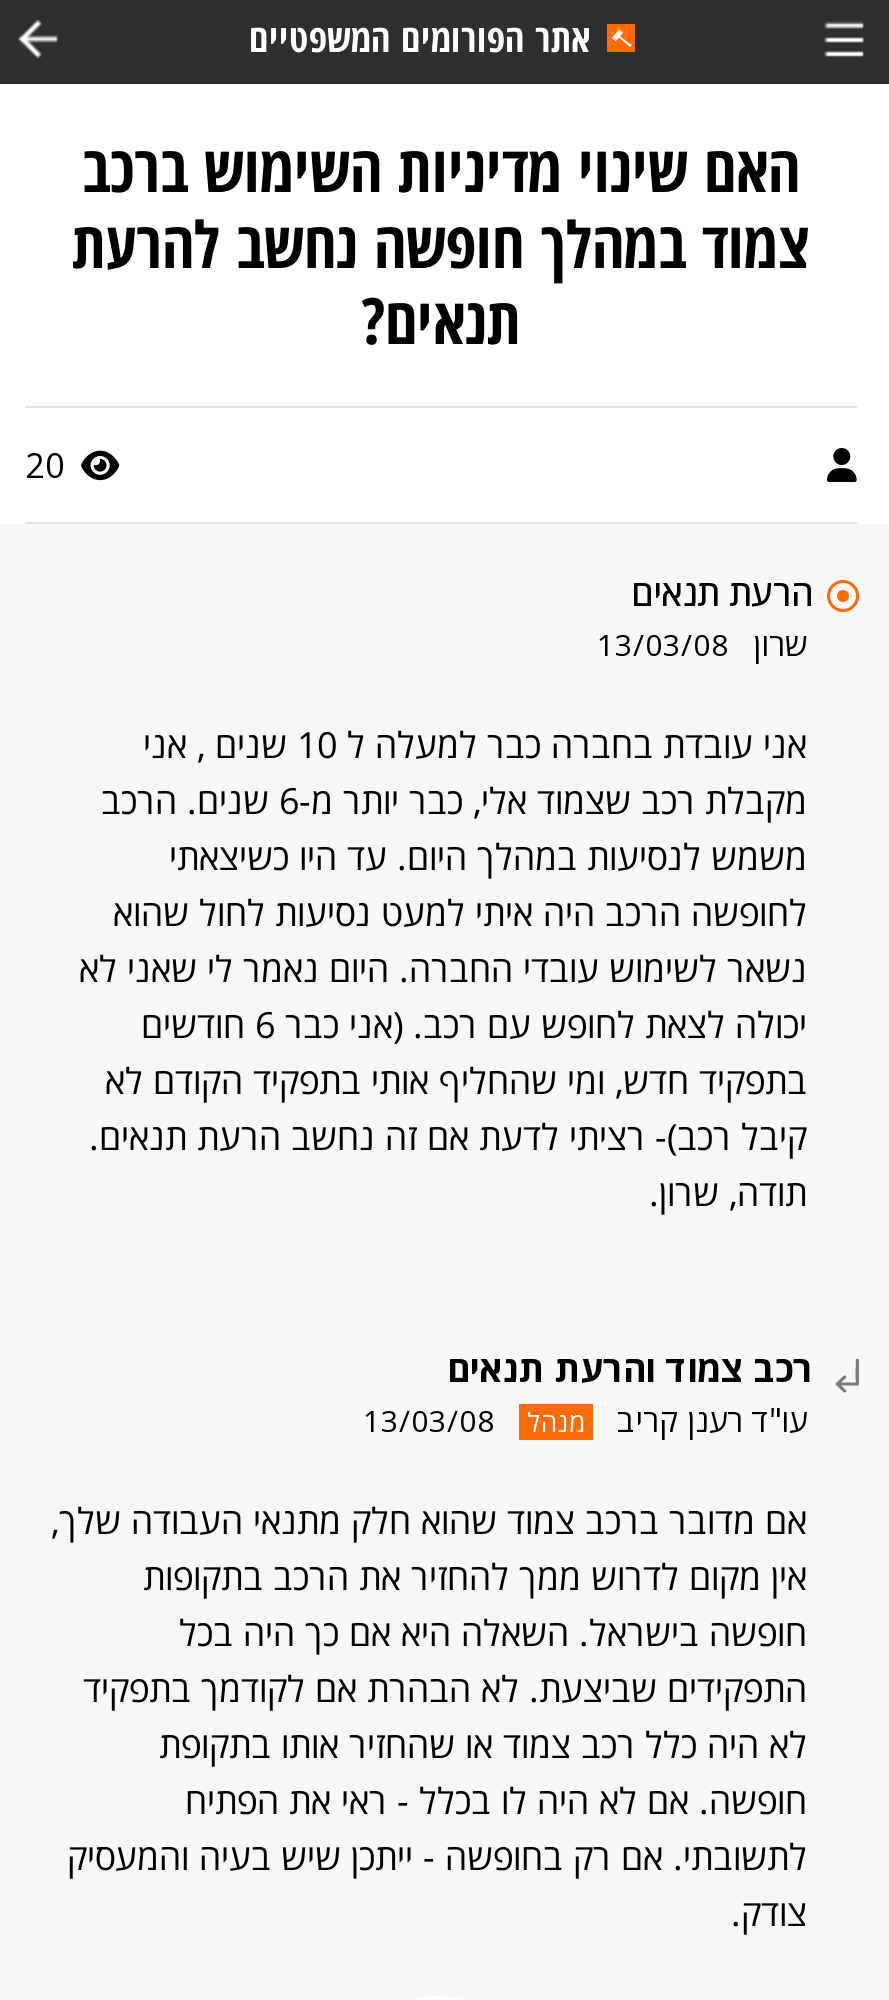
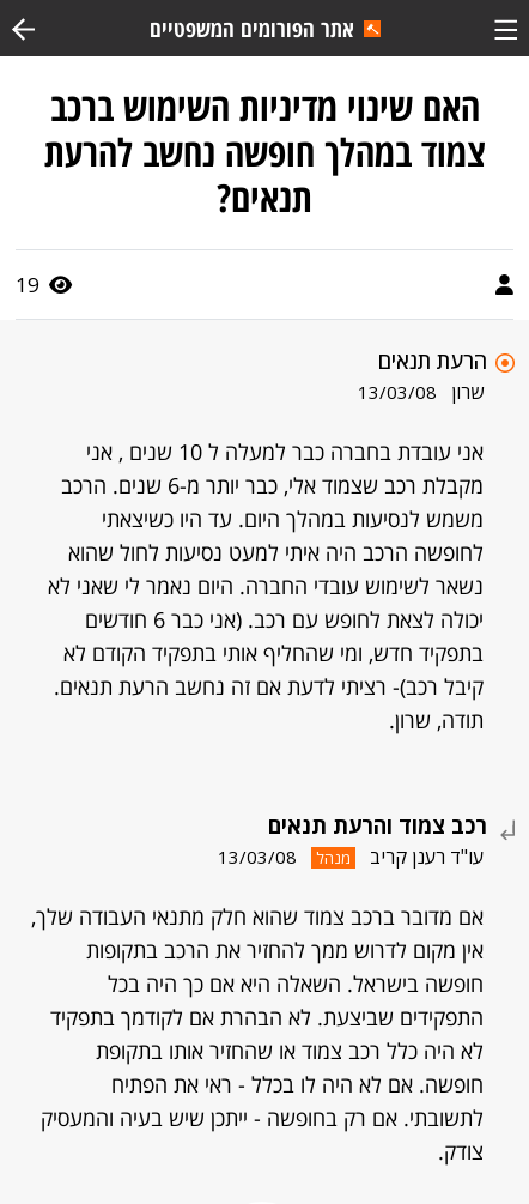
- 20
+ 19
